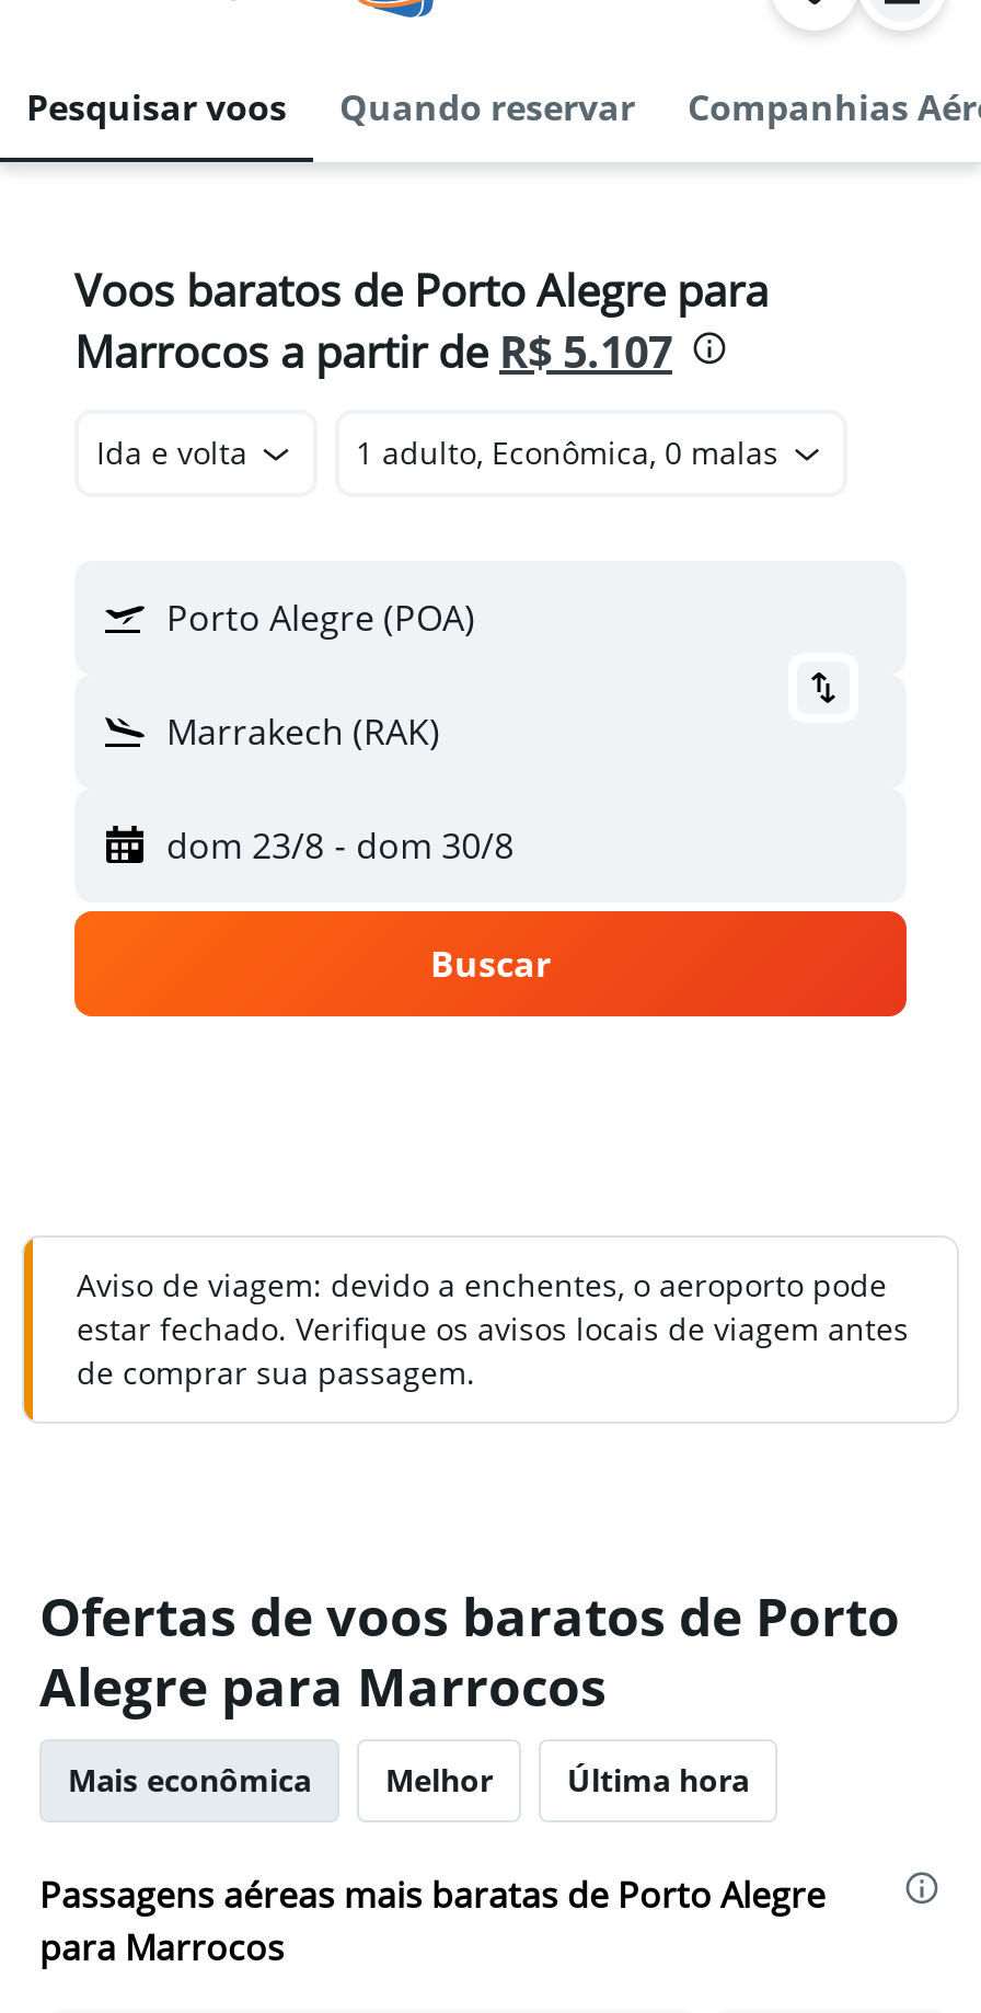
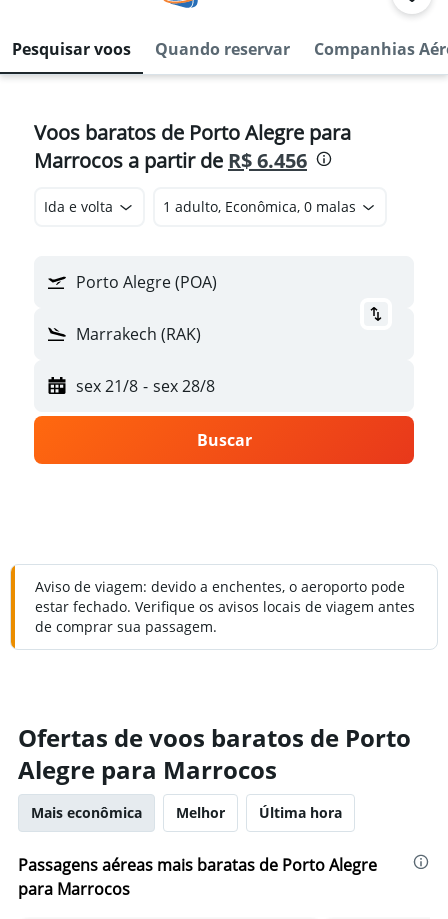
- Marrocos a partir de R$ 5.107
+ Marrocos a partir de R$ 6.456

- dom 23/8 - dom 30/8
+ sex 21/8 - sex 28/8
